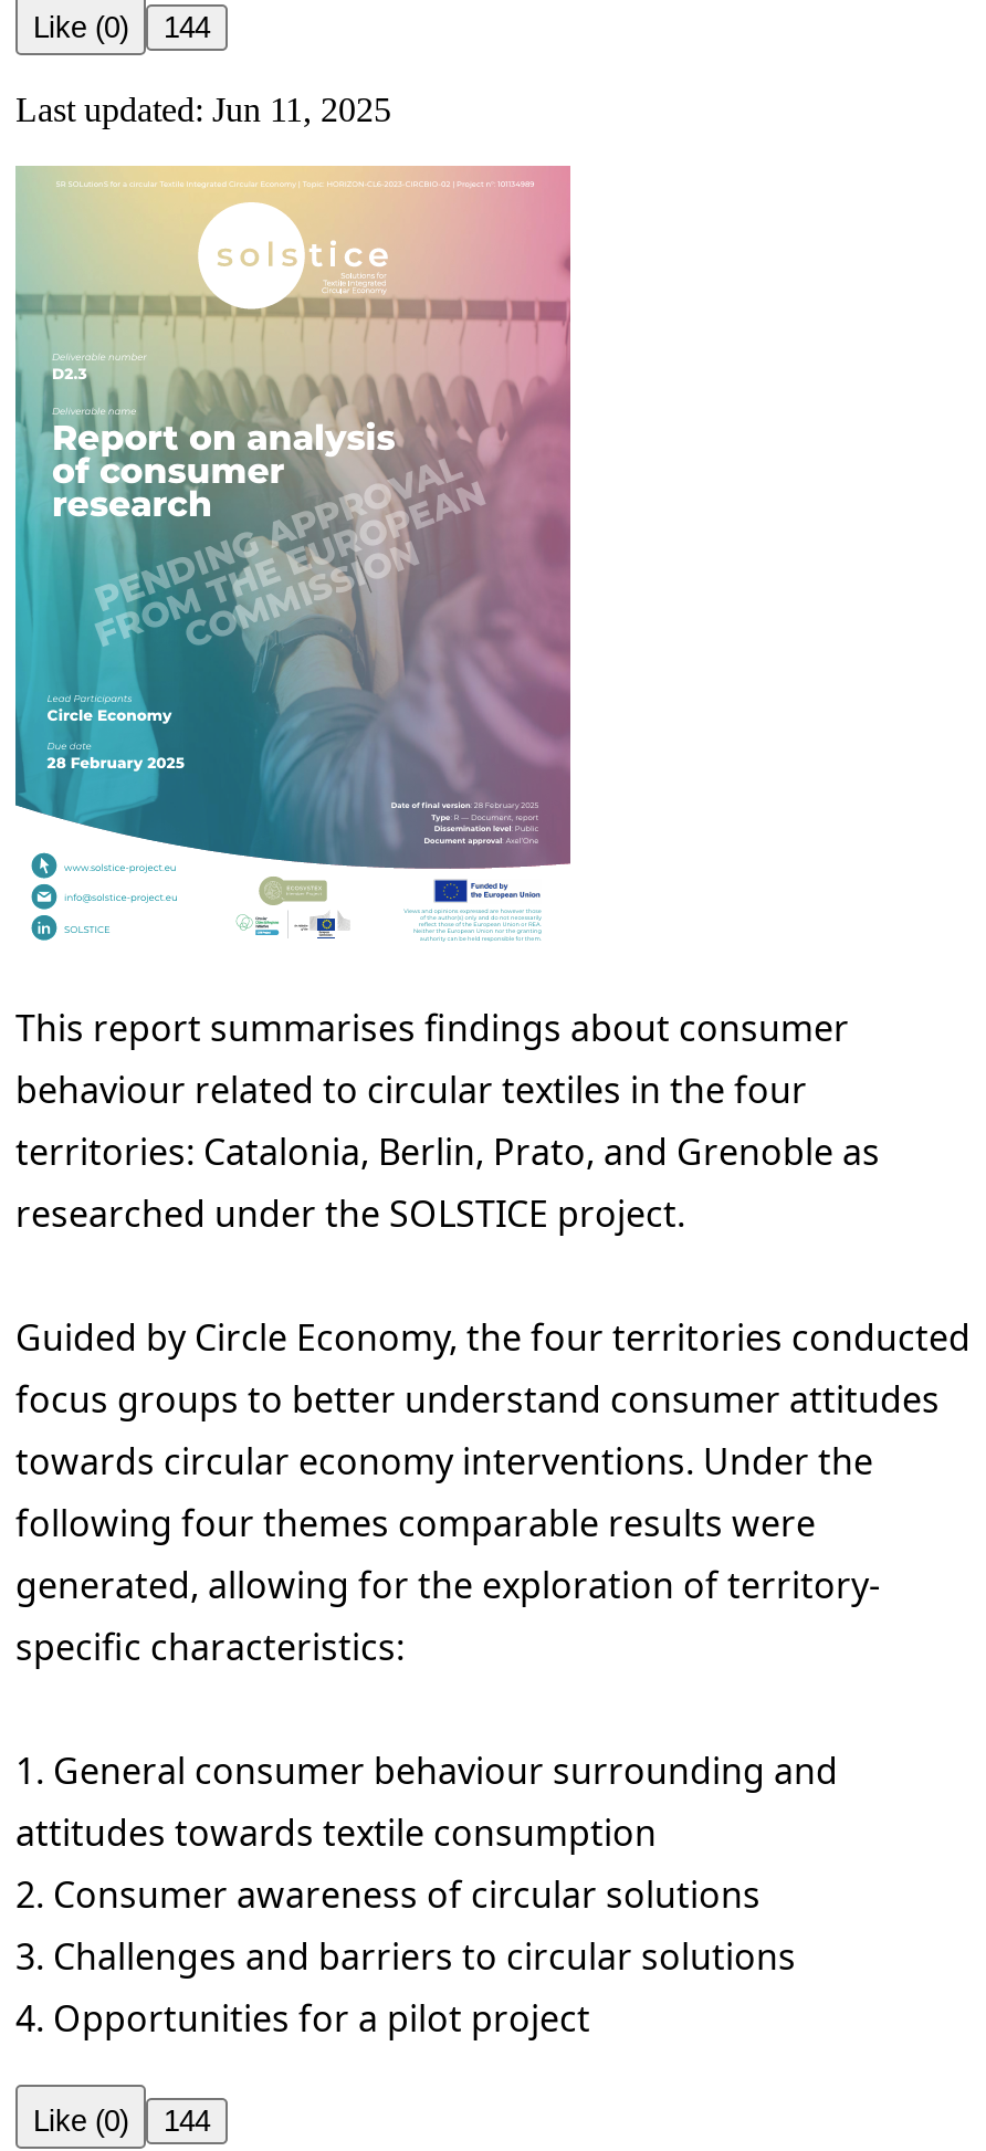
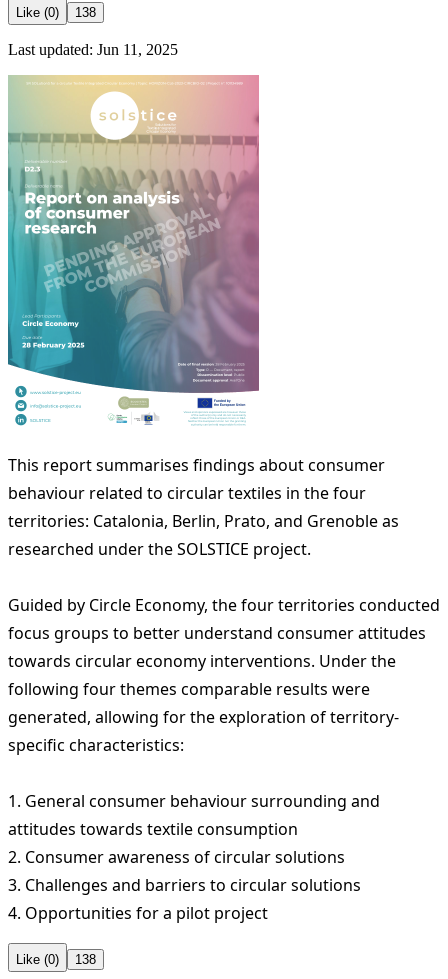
- Like (0) 144
+ Like (0) 138

- Like (0) 144
+ Like (0) 138
